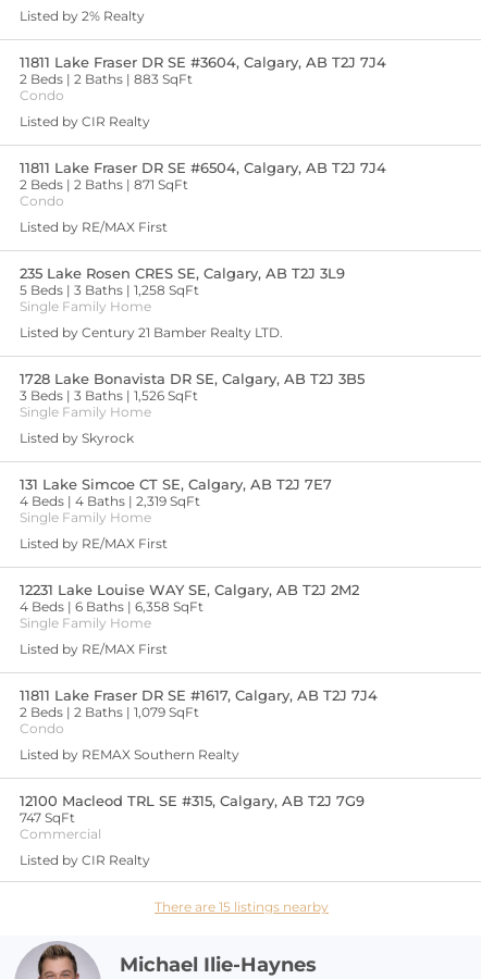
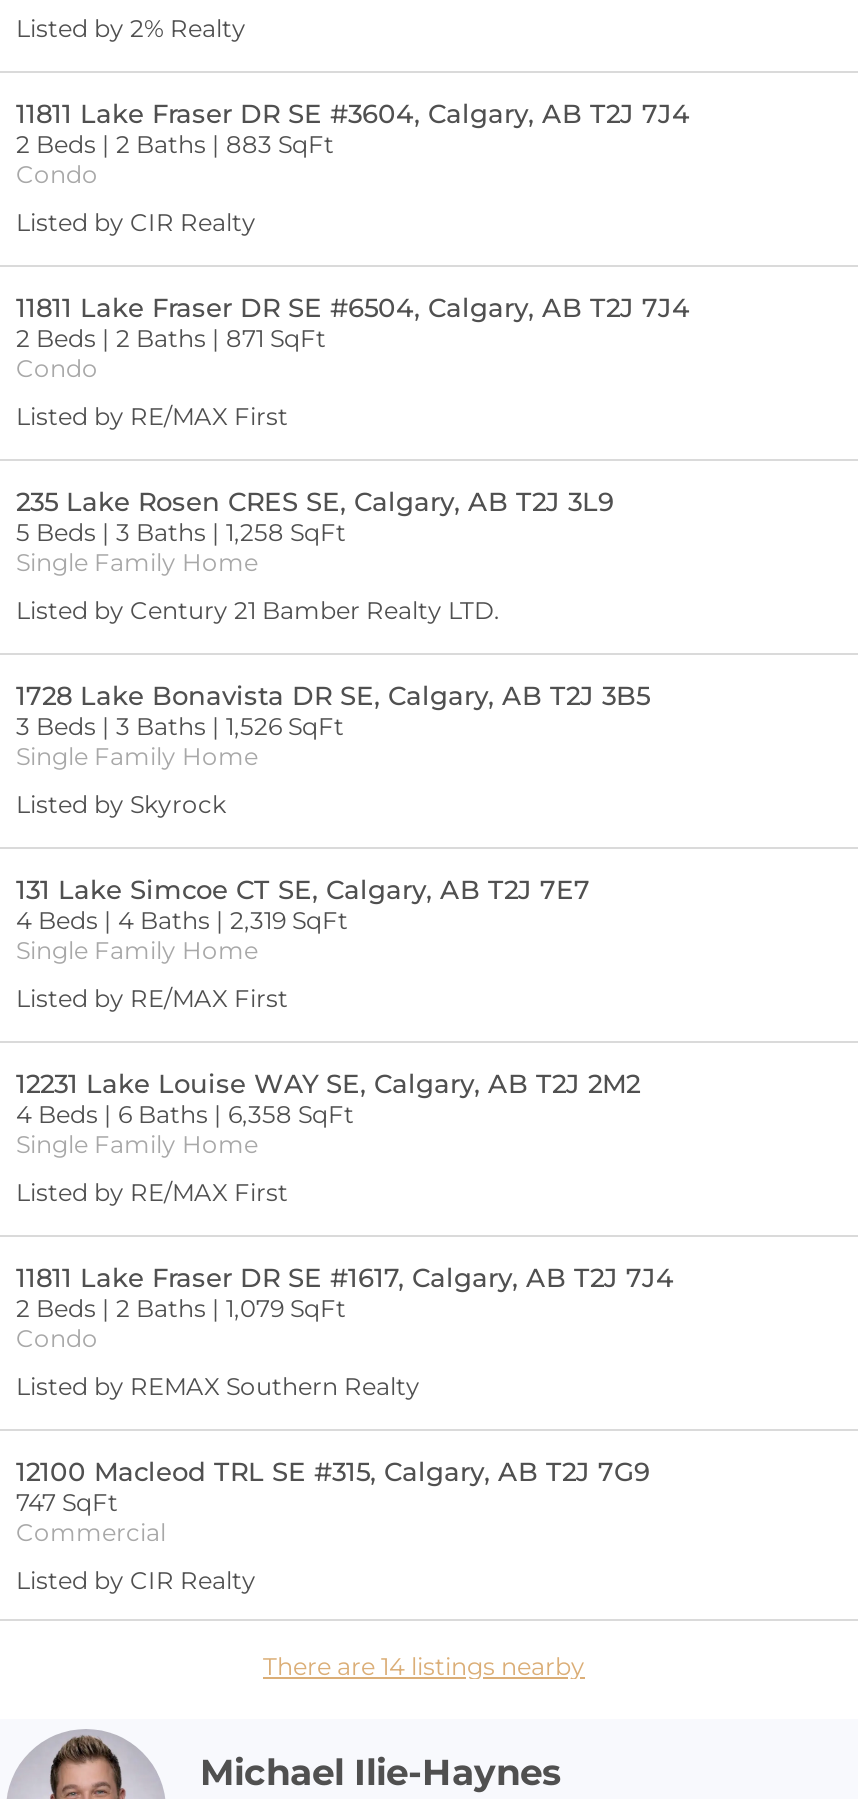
- There are 15 listings nearby
+ There are 14 listings nearby
